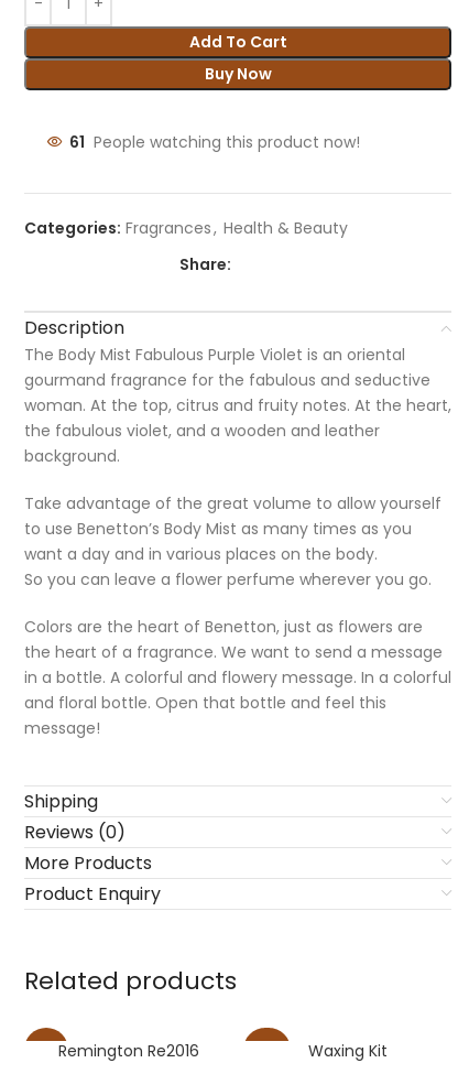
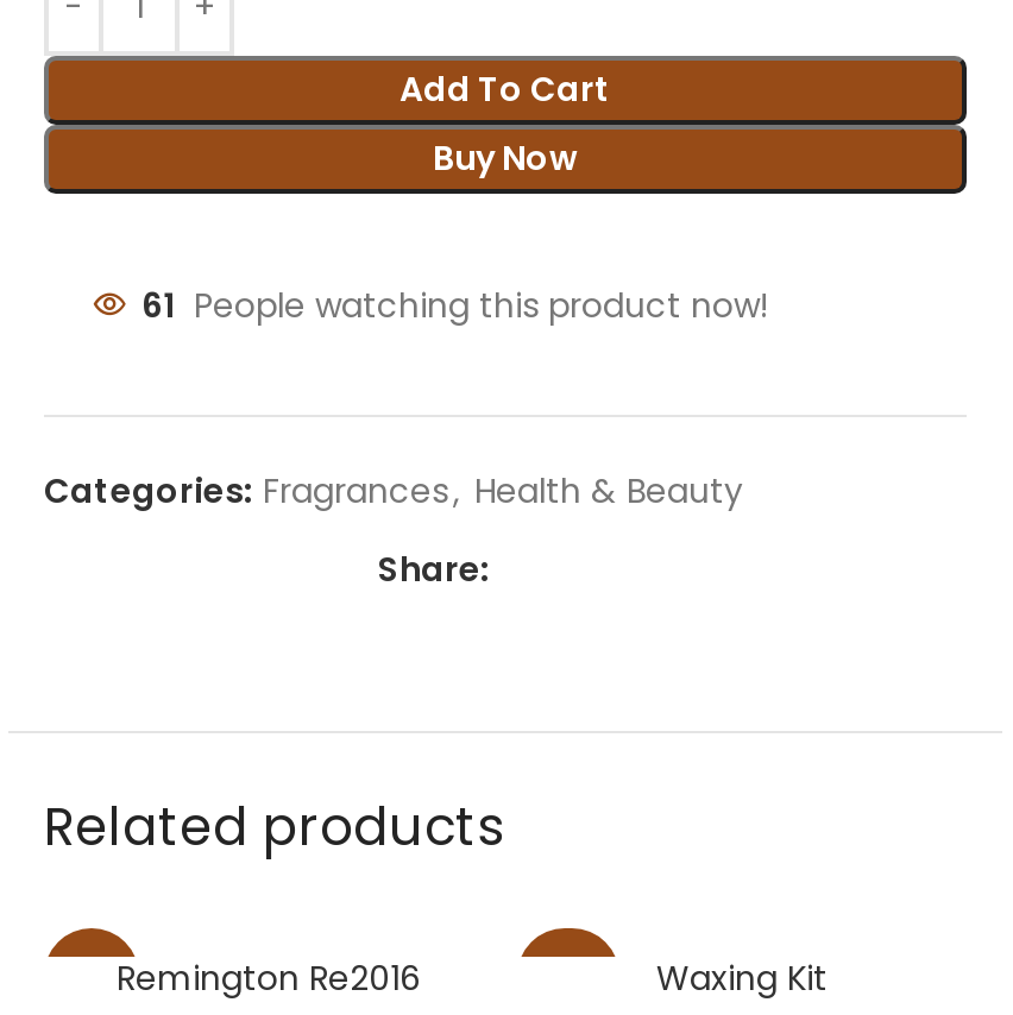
- Description
- The Body Mist Fabulous Purple Violet is an oriental
- gourmand fragrance for the fabulous and seductive
- woman. At the top, citrus and fruity notes. At the heart,
- the fabulous violet, and a wooden and leather
- background.
- Take advantage of the great volume to allow yourself
- to use Benetton’s Body Mist as many times as you
- want a day and in various places on the body.
- So you can leave a flower perfume wherever you go.
- Colors are the heart of Benetton, just as flowers are
- the heart of a fragrance. We want to send a message
- in a bottle. A colorful and flowery message. In a colorful
- and floral bottle. Open that bottle and feel this
- message!
- Shipping
- Reviews (0)
- More Products
- Product Enquiry
